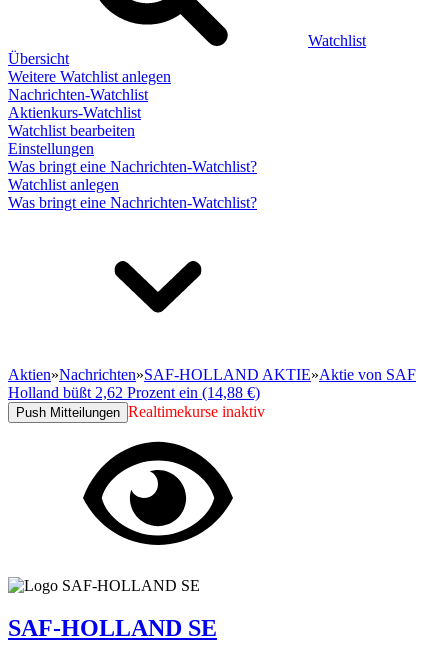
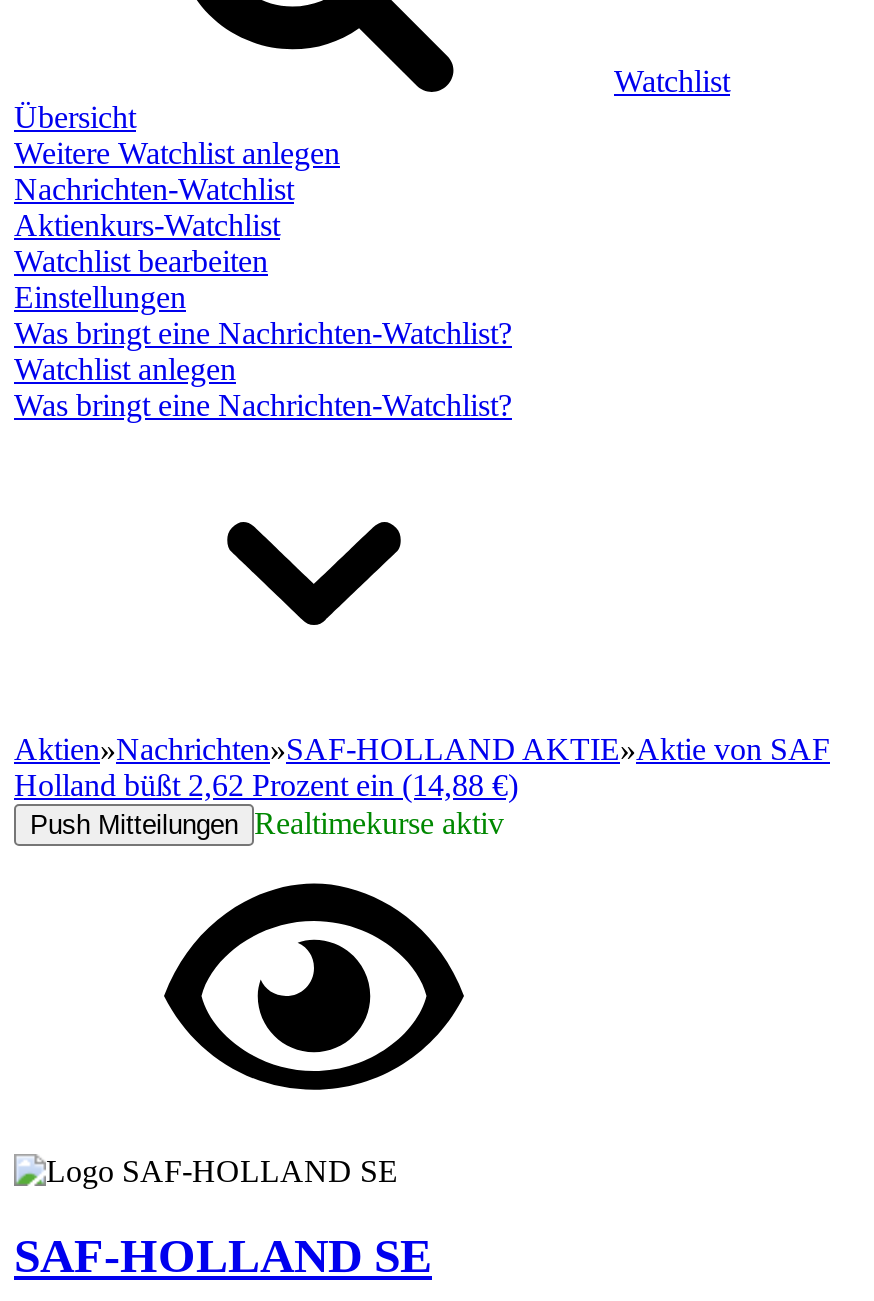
- Push Mitteilungen Realtimekurse inaktiv
+ Push Mitteilungen Realtimekurse aktiv
